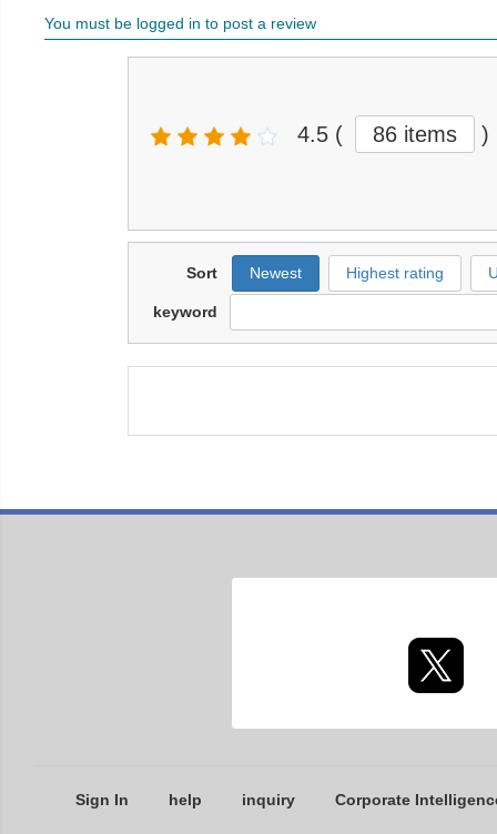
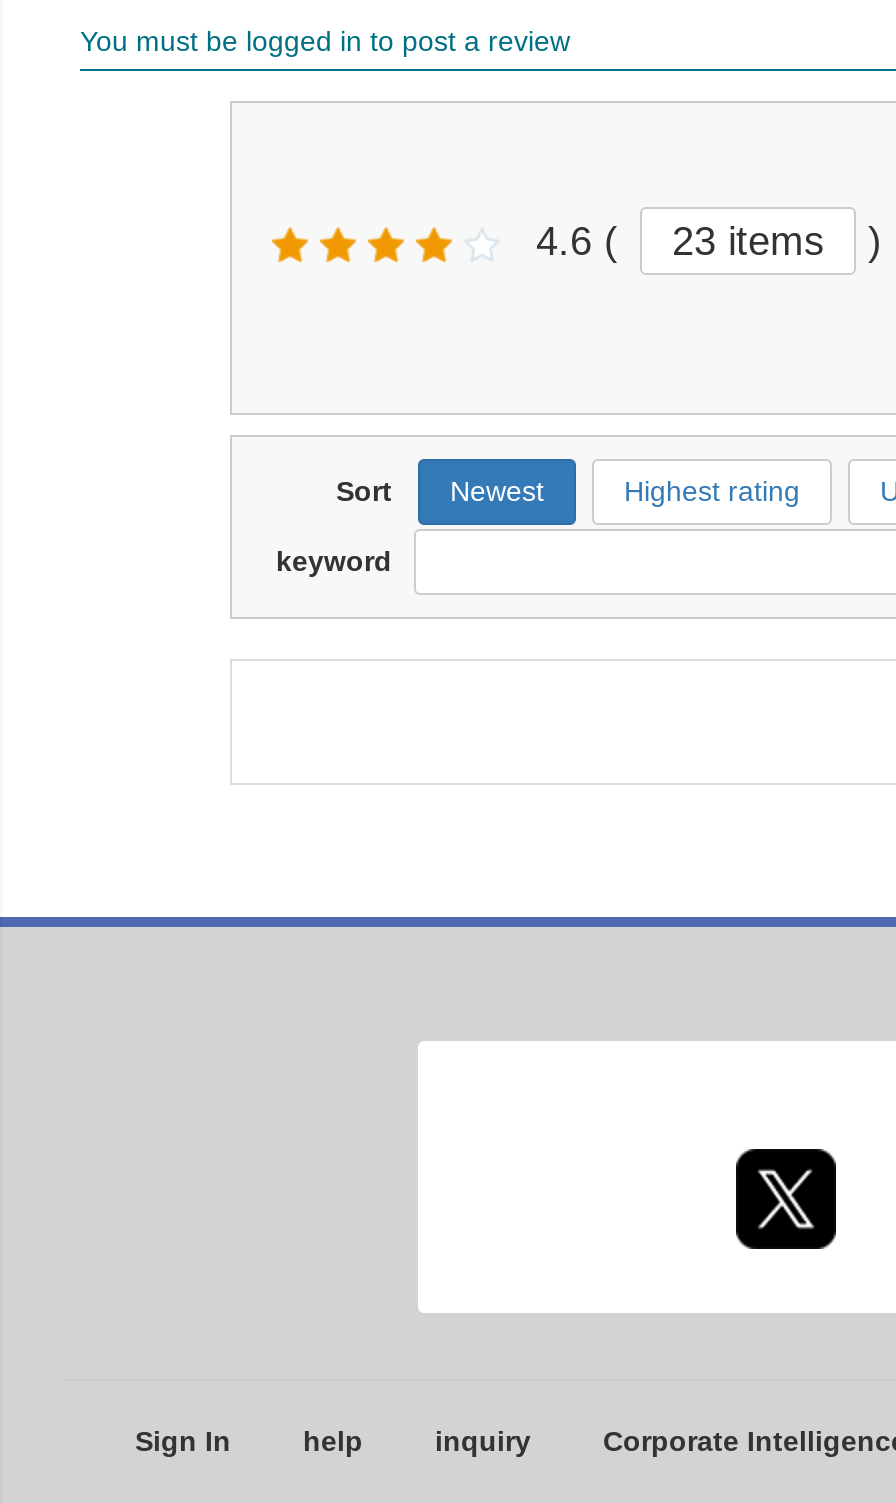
- 4.5 (
+ 4.6 (

- 86 items
+ 23 items
